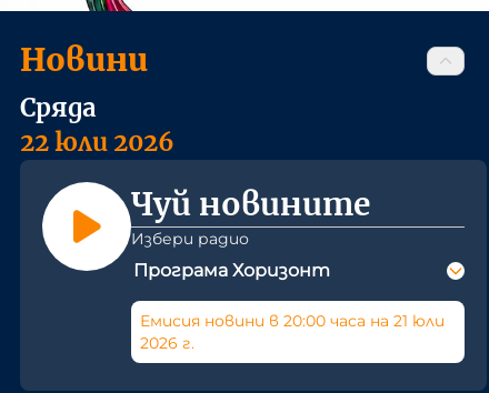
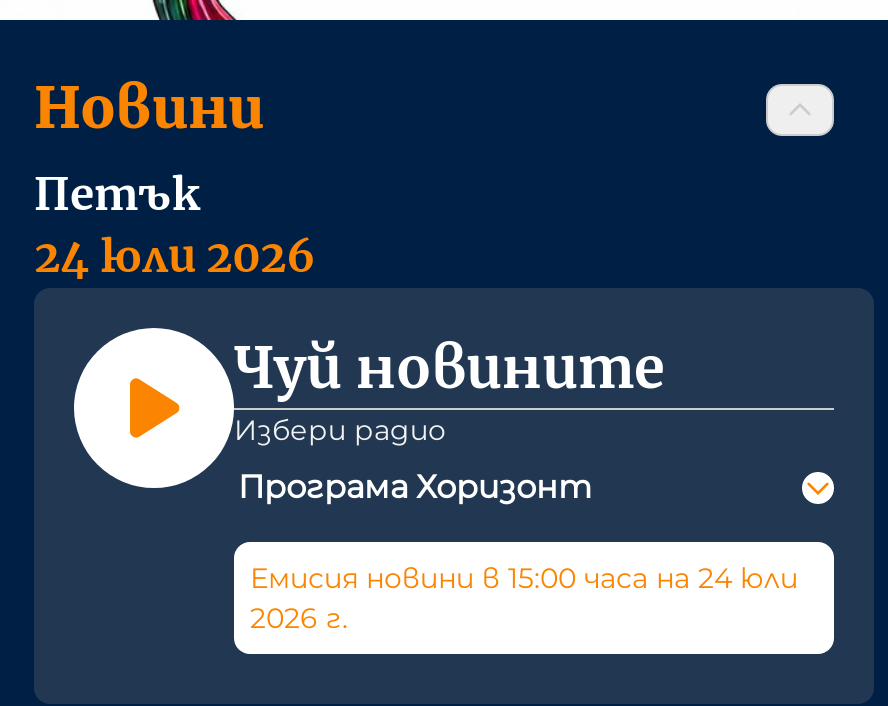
- Сряда
- 22 юли 2026
+ Петък
+ 24 юли 2026

- Емисия новини в 20:00 часа на 21 юли
+ Емисия новини в 15:00 часа на 24 юли
